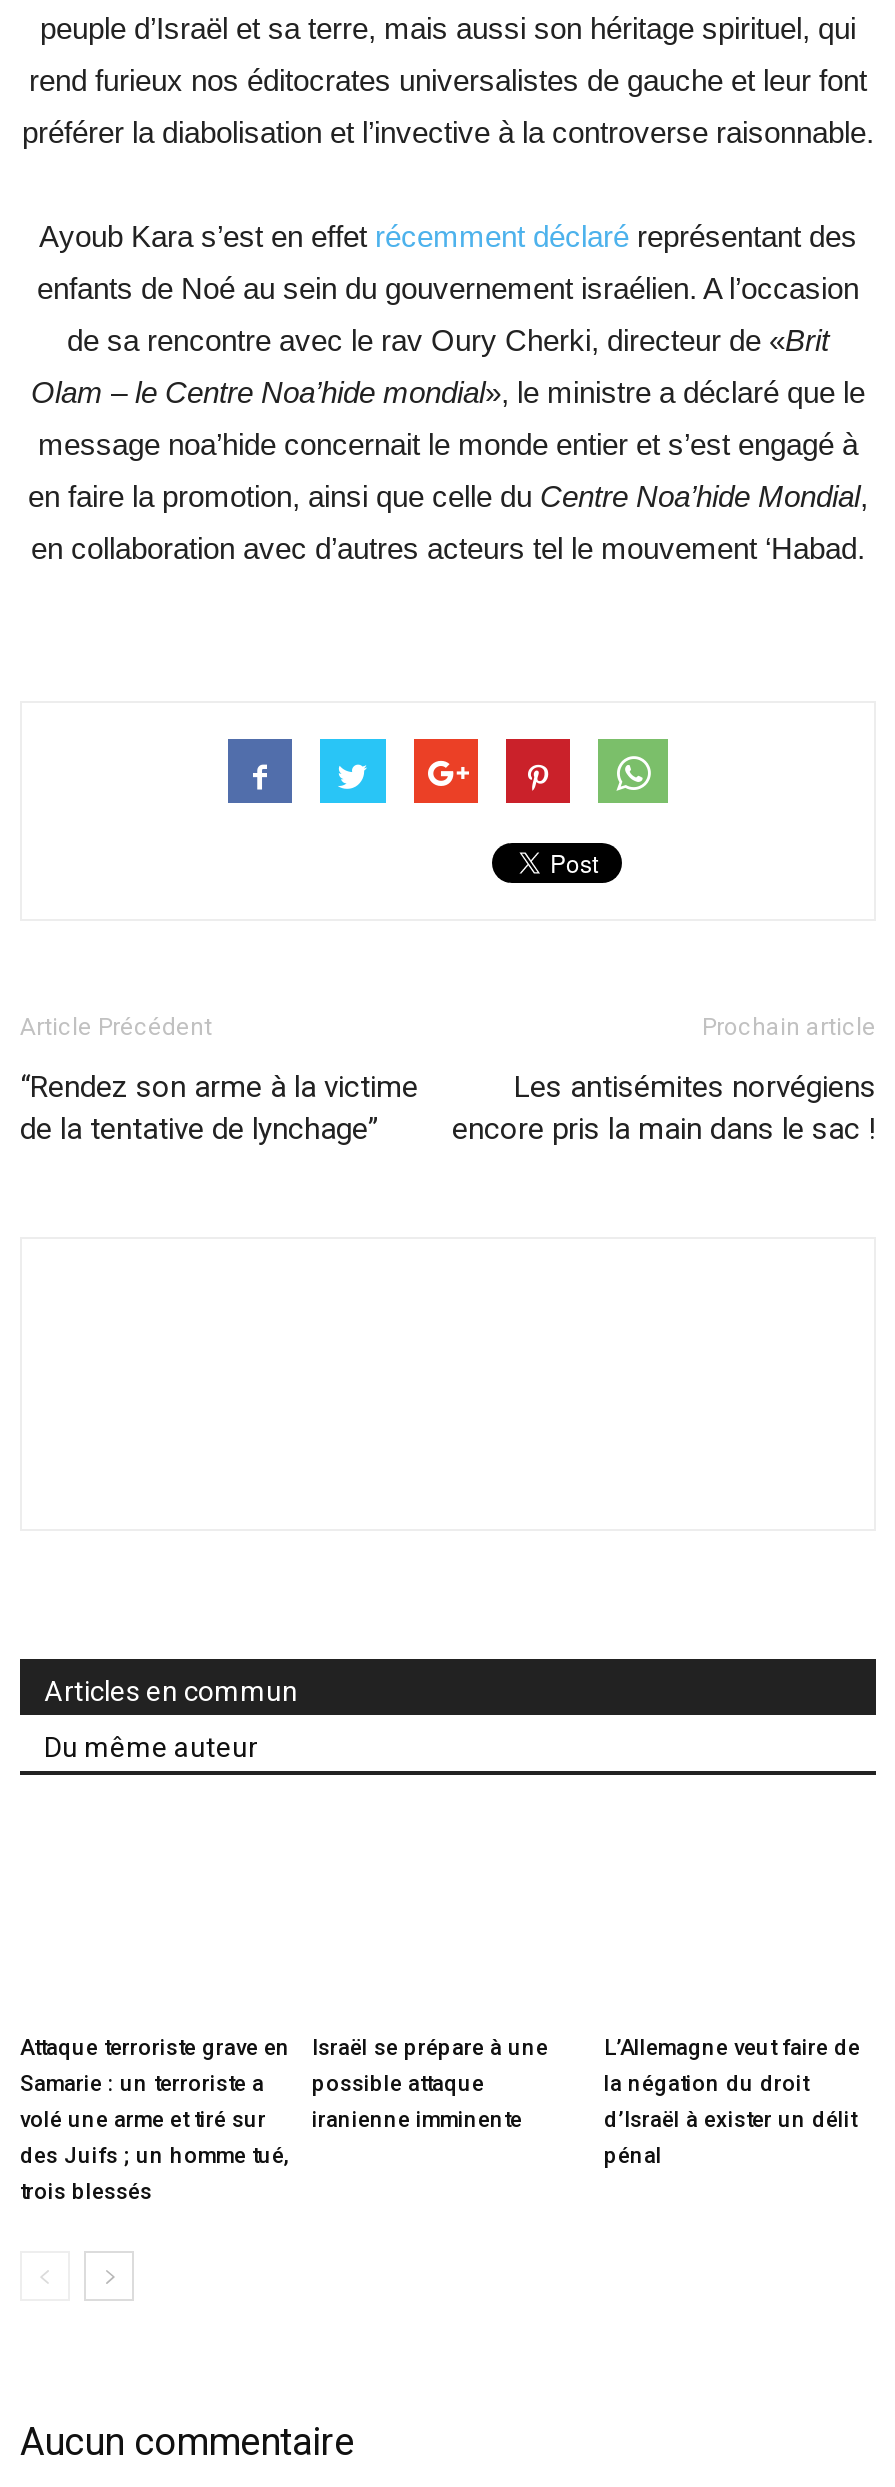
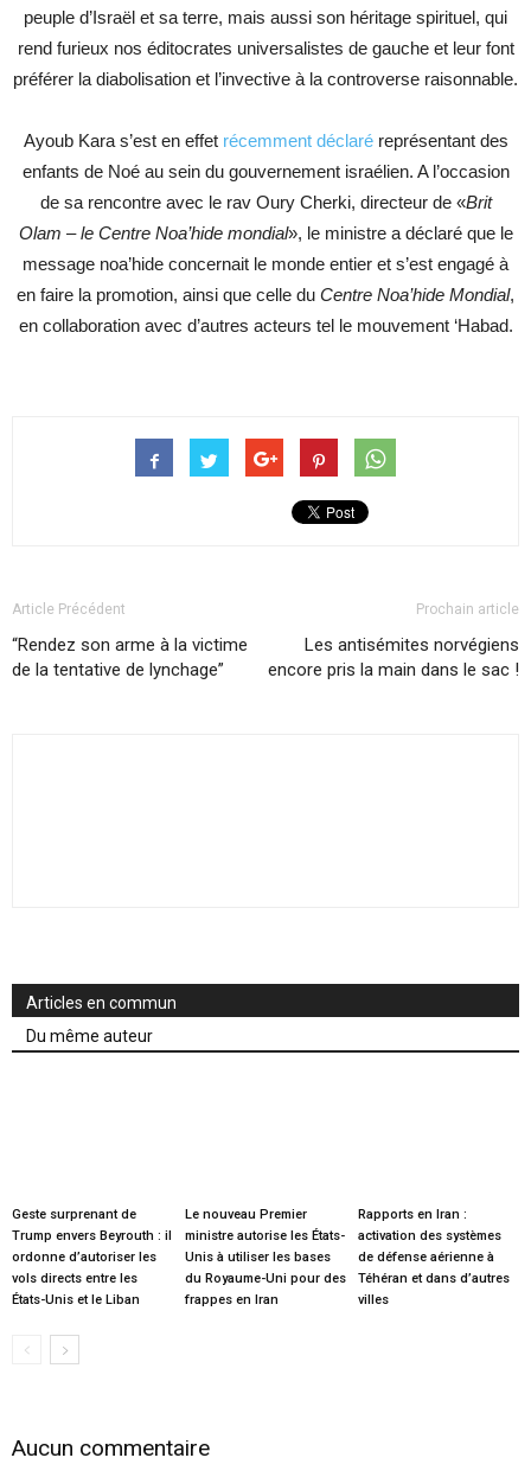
- Attaque terroriste grave en
- Samarie : un terroriste a
- volé une arme et tiré sur
- des Juifs ; un homme tué,
- trois blessés
+ Geste surprenant de
+ Trump envers Beyrouth : il
+ ordonne d’autoriser les
+ vols directs entre les
+ États-Unis et le Liban

- Israël se prépare à une
- possible attaque
- iranienne imminente
+ Le nouveau Premier
+ ministre autorise les États-
+ Unis à utiliser les bases
+ du Royaume-Uni pour des
+ frappes en Iran

- L’Allemagne veut faire de
- la négation du droit
- d’Israël à exister un délit
- pénal
+ Rapports en Iran :
+ activation des systèmes
+ de défense aérienne à
+ Téhéran et dans d’autres
+ villes
